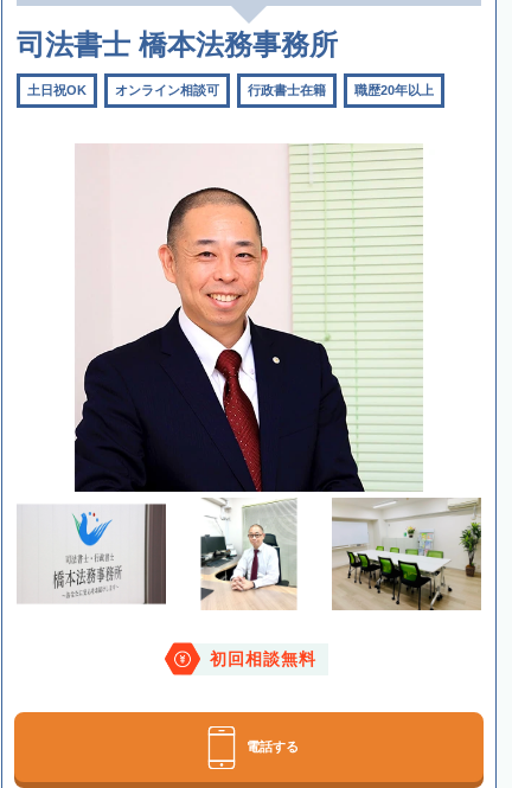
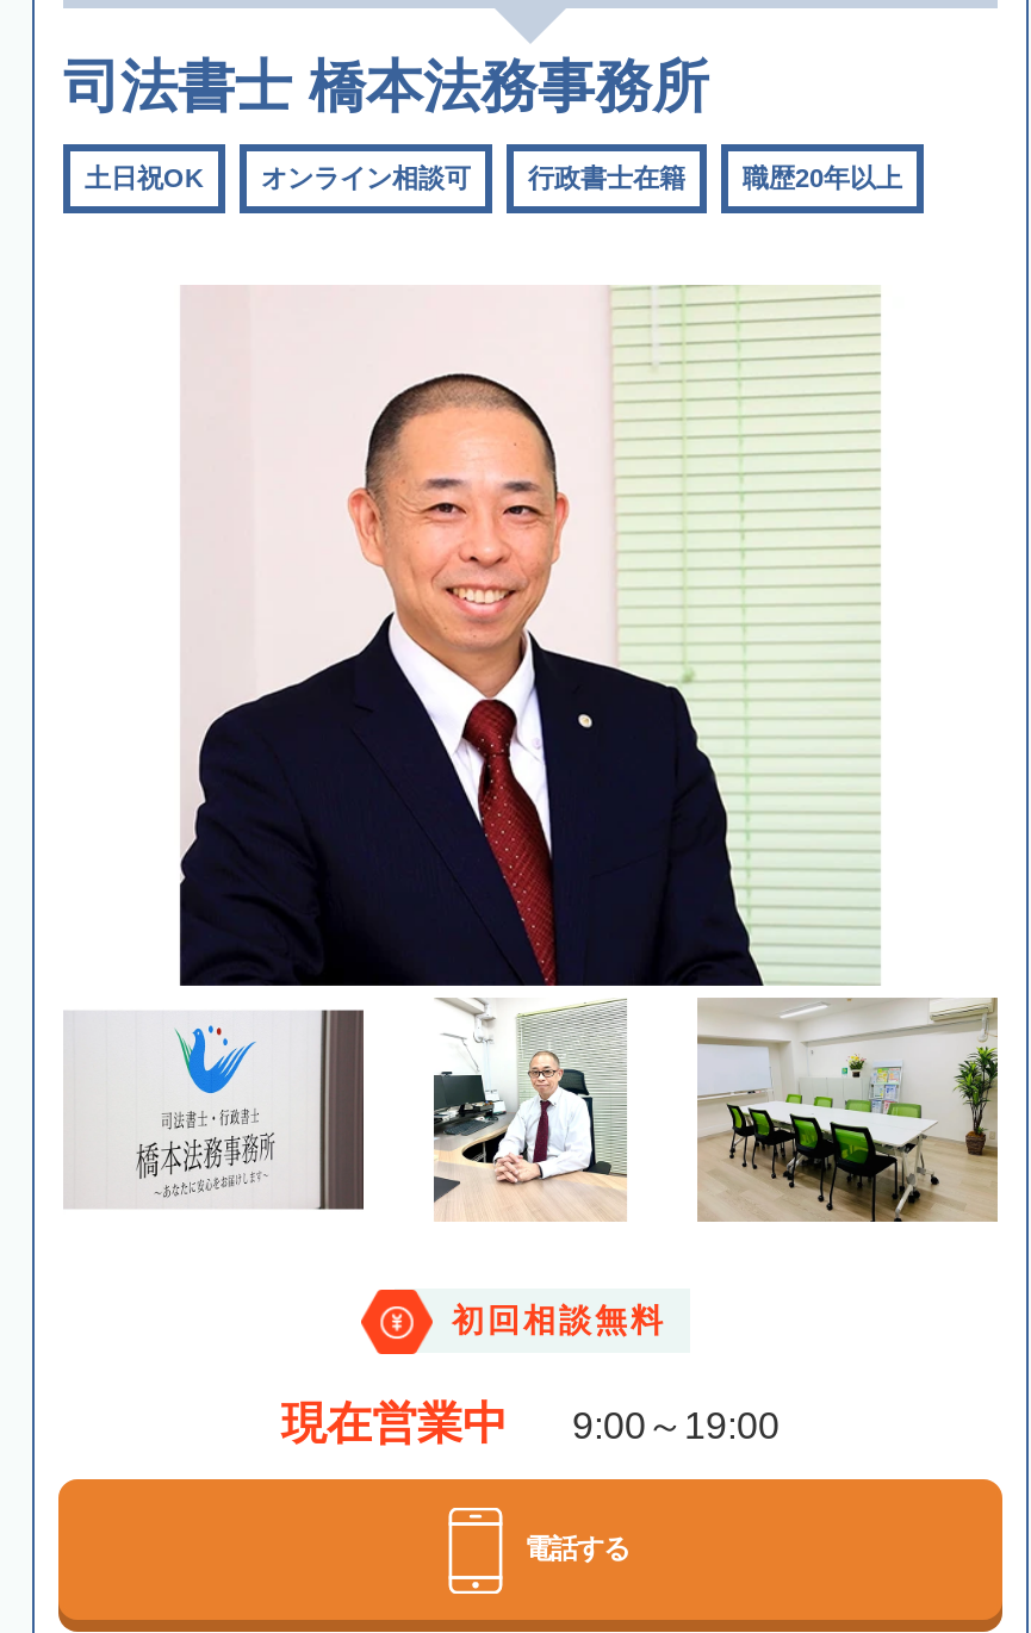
+ 現在営業中
+ 9:00～19:00
